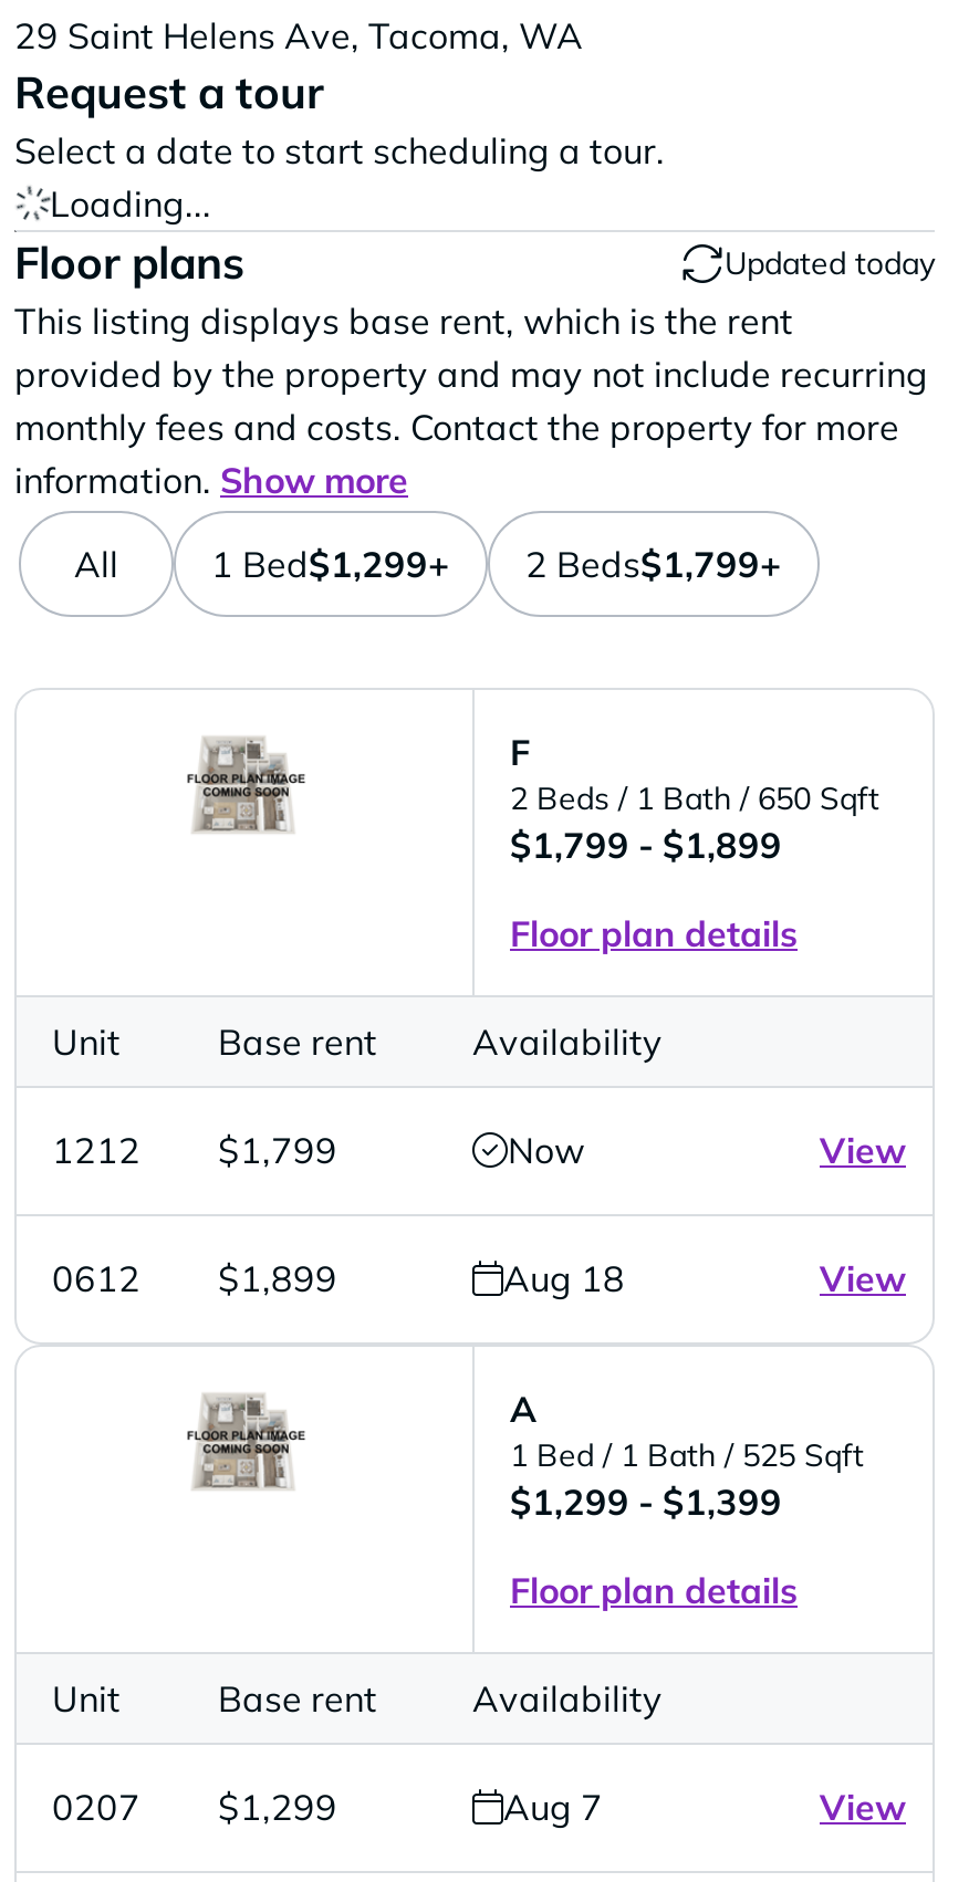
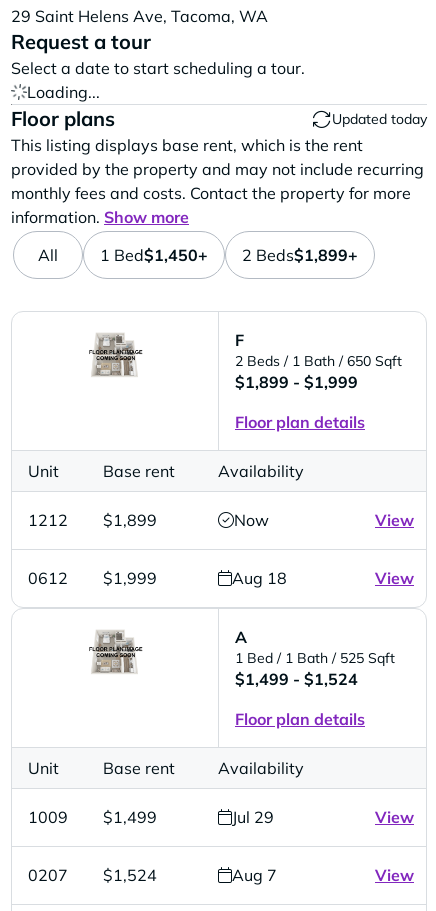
- 1 Bed$1,299+
+ 1 Bed$1,450+

- 2 Beds$1,799+
+ 2 Beds$1,899+

- $1,799 - $1,899
+ $1,899 - $1,999

- 1212 $1,799
+ 1212 $1,899

- 0612 $1,899
+ 0612 $1,999

- $1,299 - $1,399
+ $1,499 - $1,524

+ 1009
+ $1,499
+ Jul 29
+ View

- 0207 $1,299
+ 0207 $1,524
